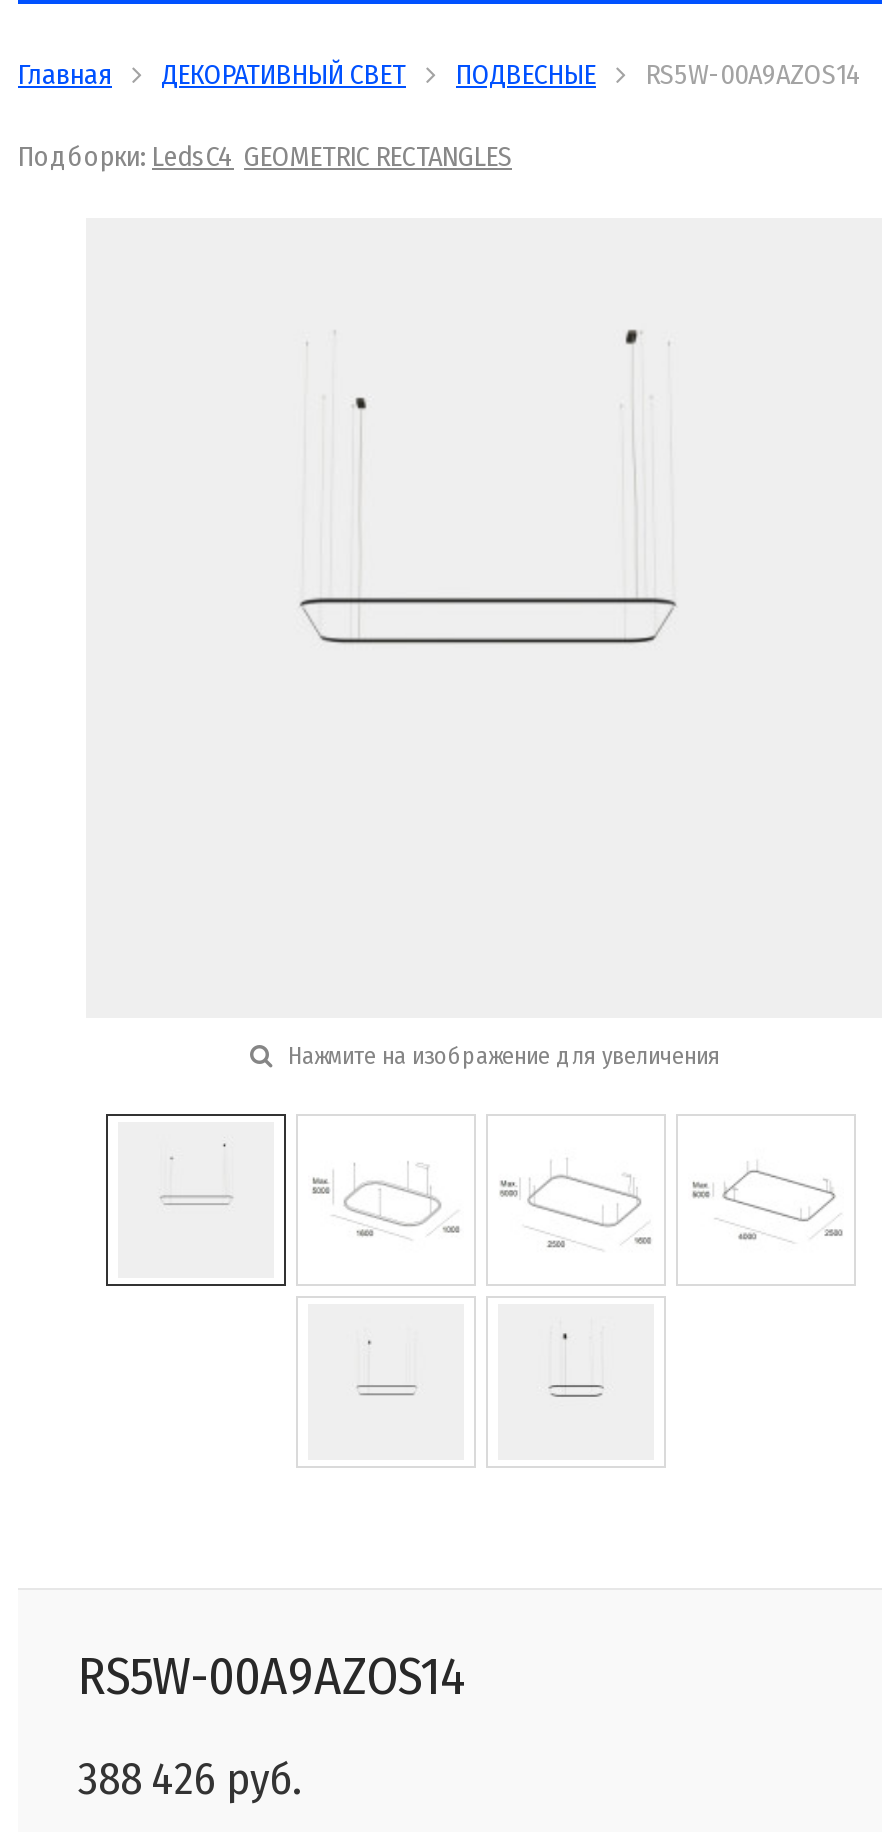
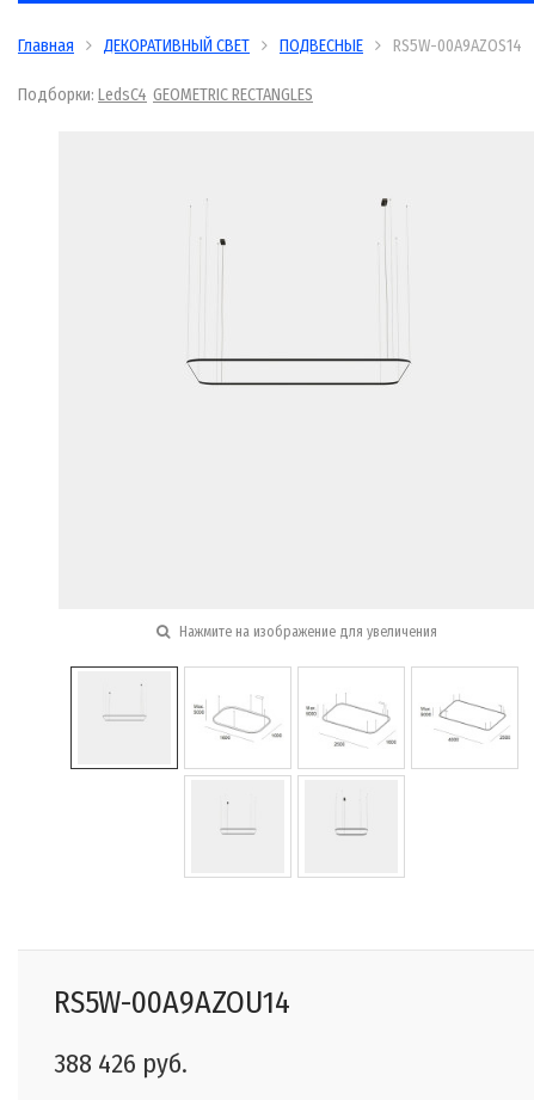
- RS5W-00A9AZOS14
+ RS5W-00A9AZOU14
